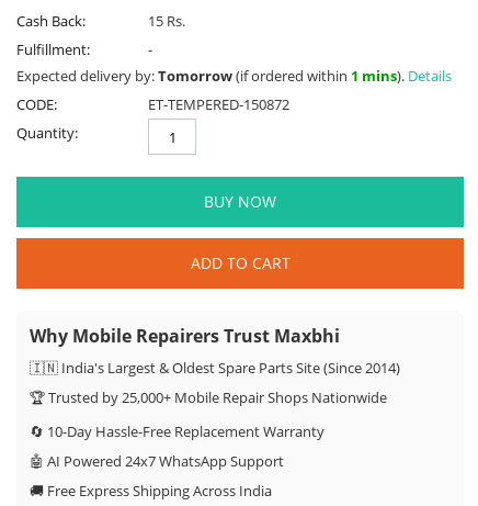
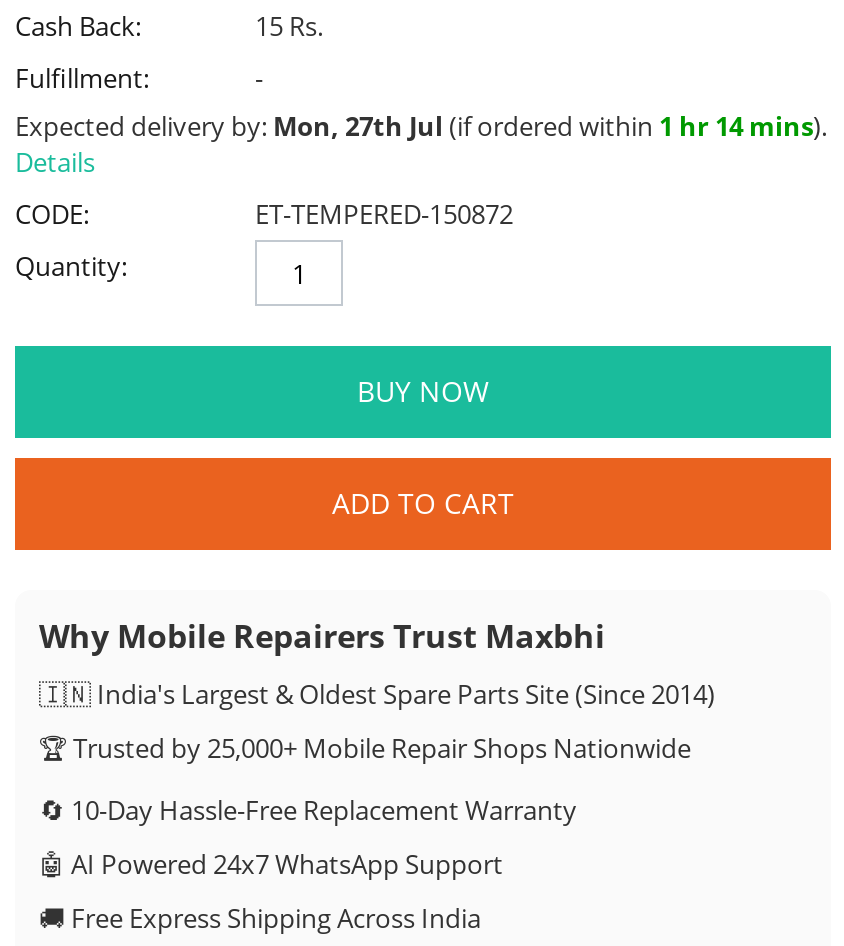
- Expected delivery by: Tomorrow(if ordered within 1 mins). Details
+ Expected delivery by: Mon, 27th Jul (if ordered within 1 hr 14 mins).
+ Details
